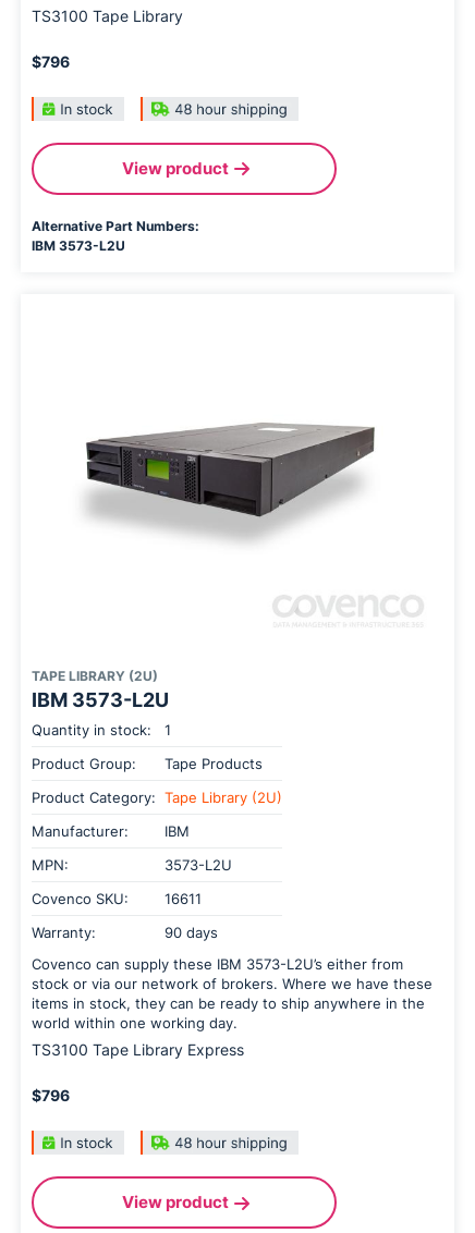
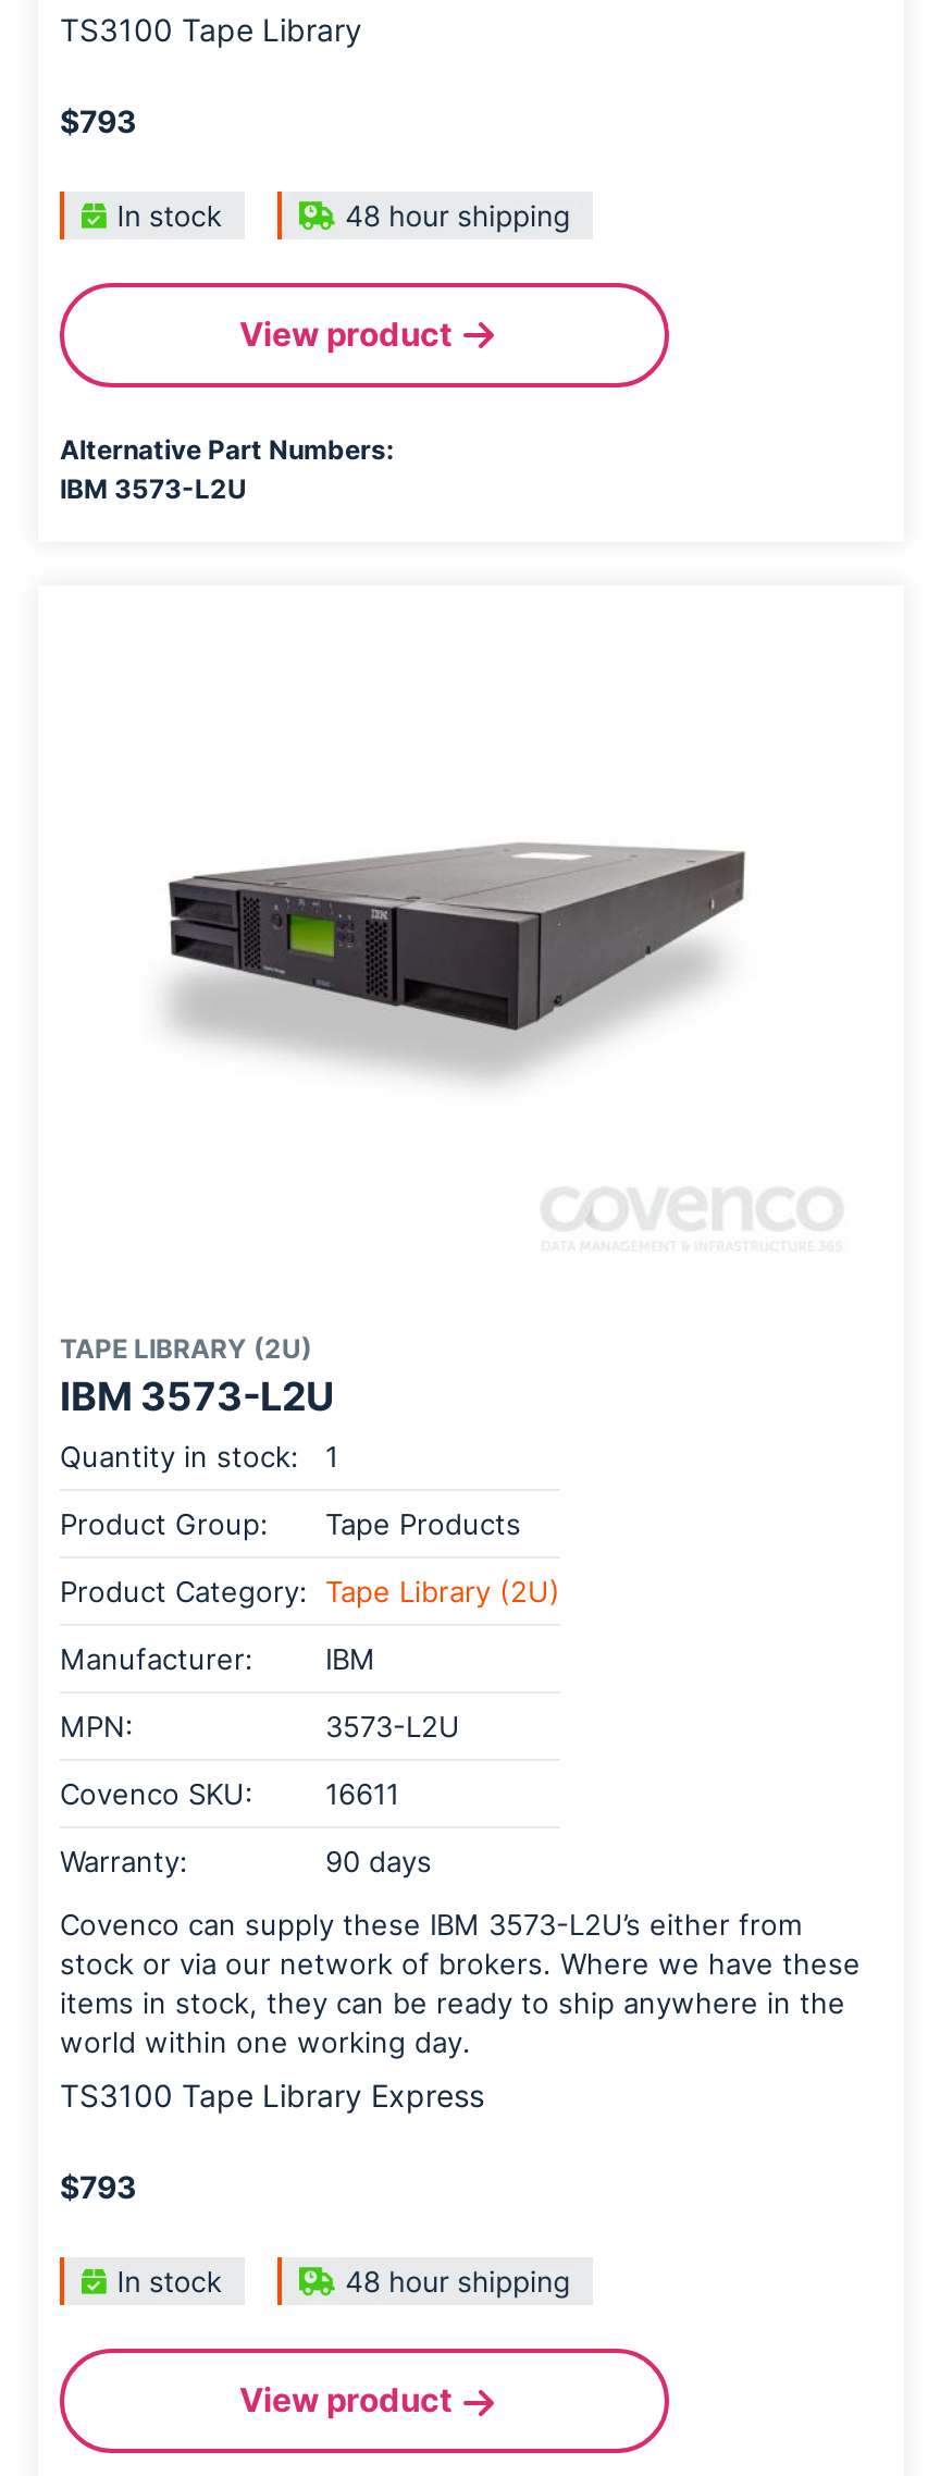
- $796
+ $793

- $796
+ $793
